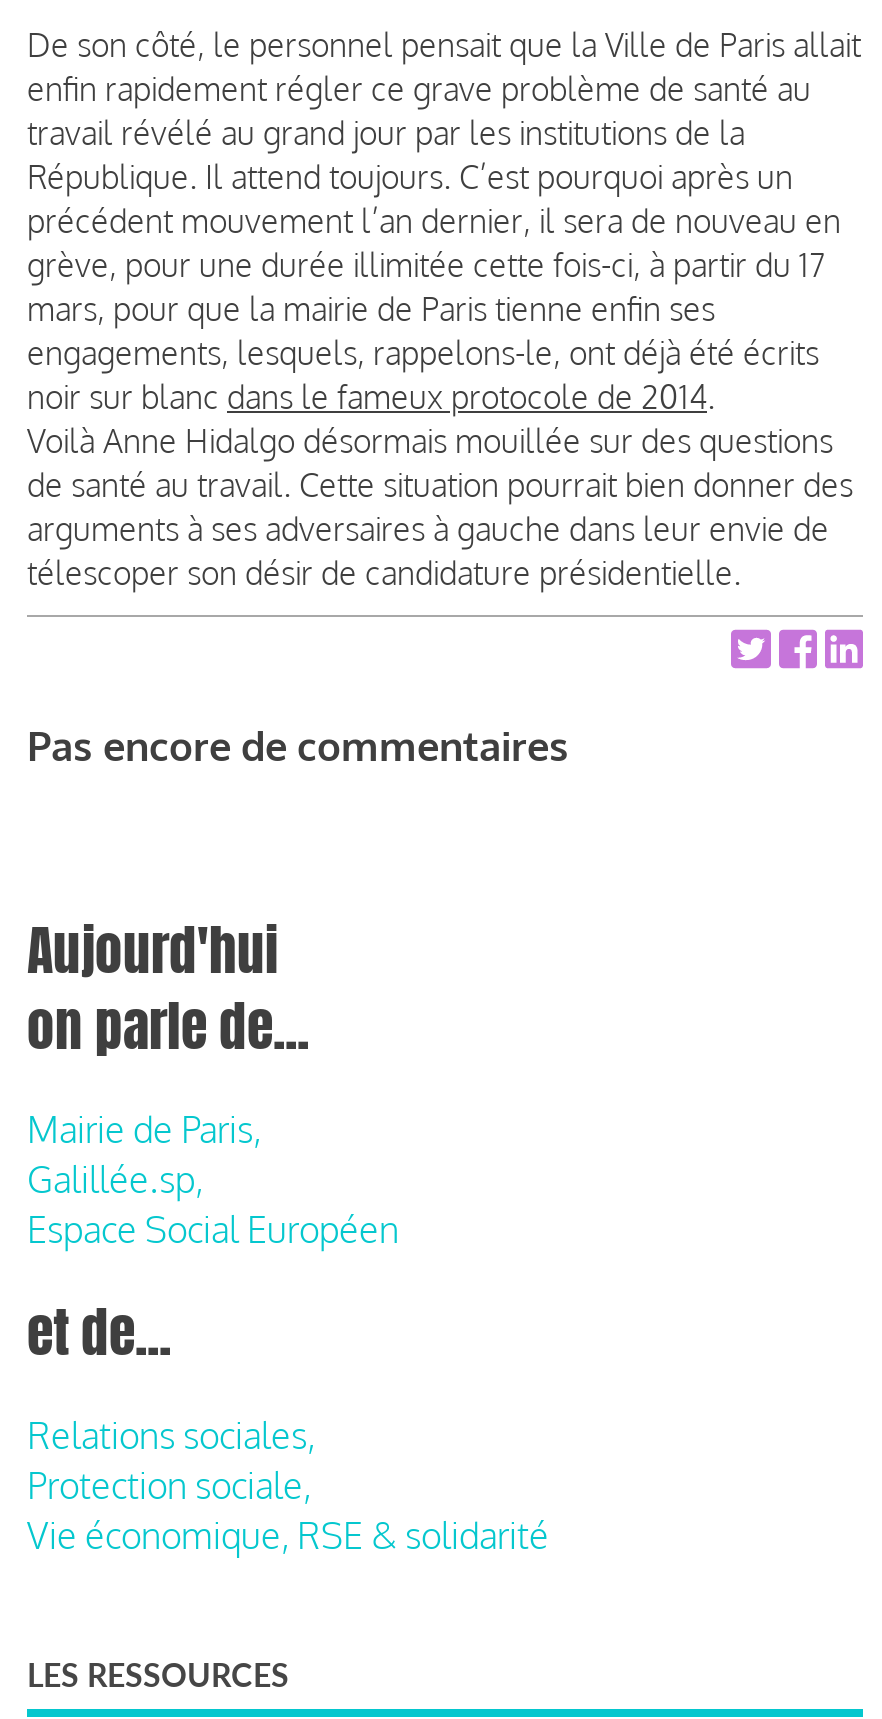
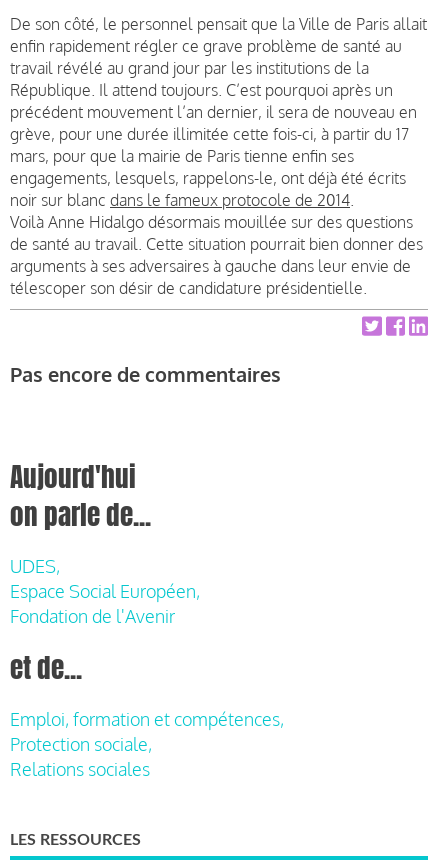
- Mairie de Paris,
- Galillée.sp,
- Espace Social Européen
+ UDES,
+ Espace Social Européen,
+ Fondation de l'Avenir

- Relations sociales,
+ Emploi, formation et compétences,

- Vie économique, RSE & solidarité
+ Relations sociales
